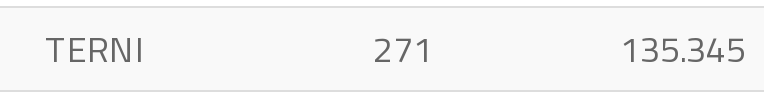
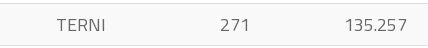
- 135.345
+ 135.257
